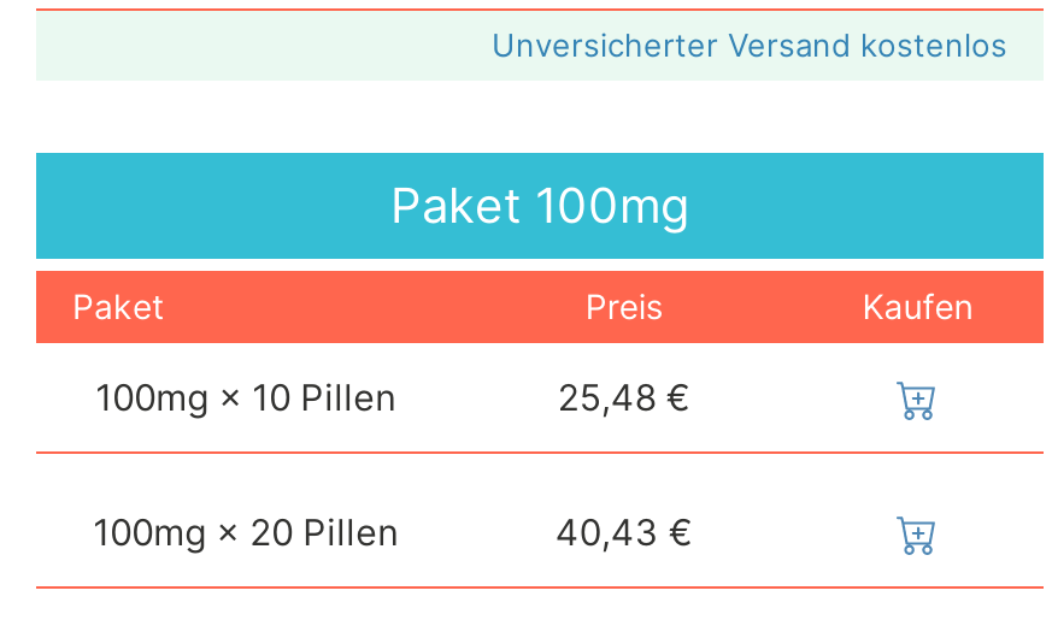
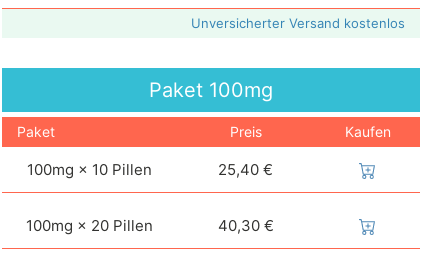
- 25,48 €
+ 25,40 €

- 40,43 €
+ 40,30 €
